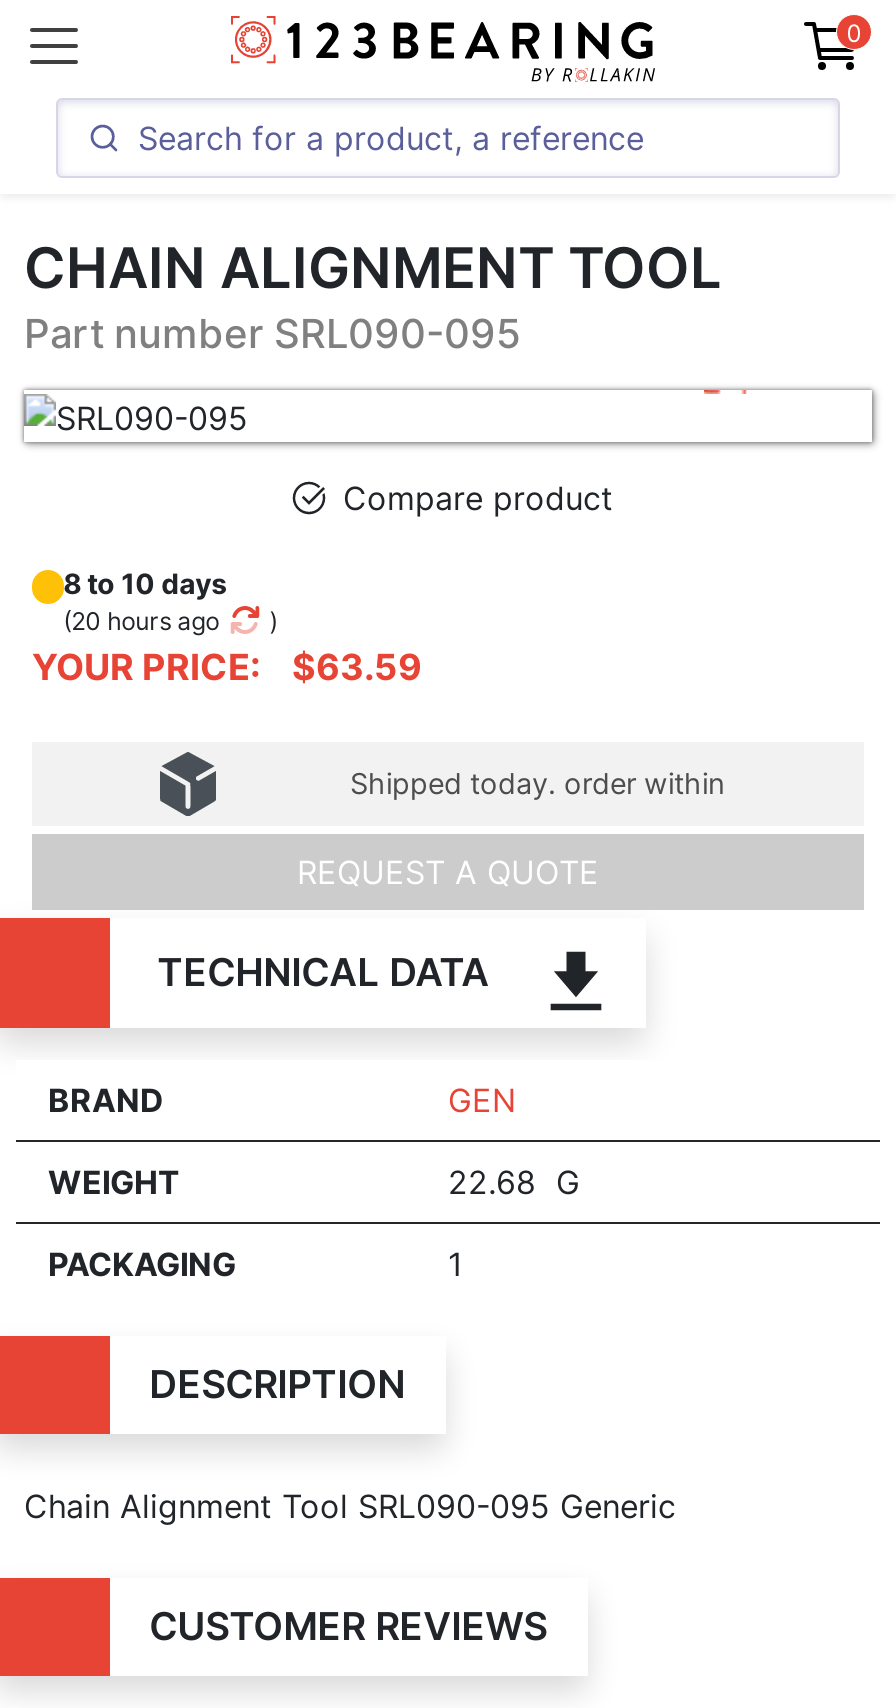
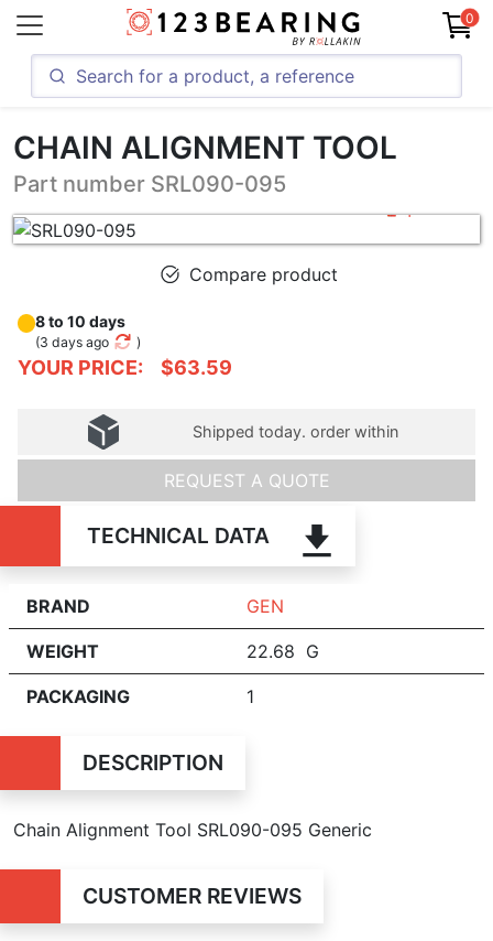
- (20 hours ago
+ (3 days ago
